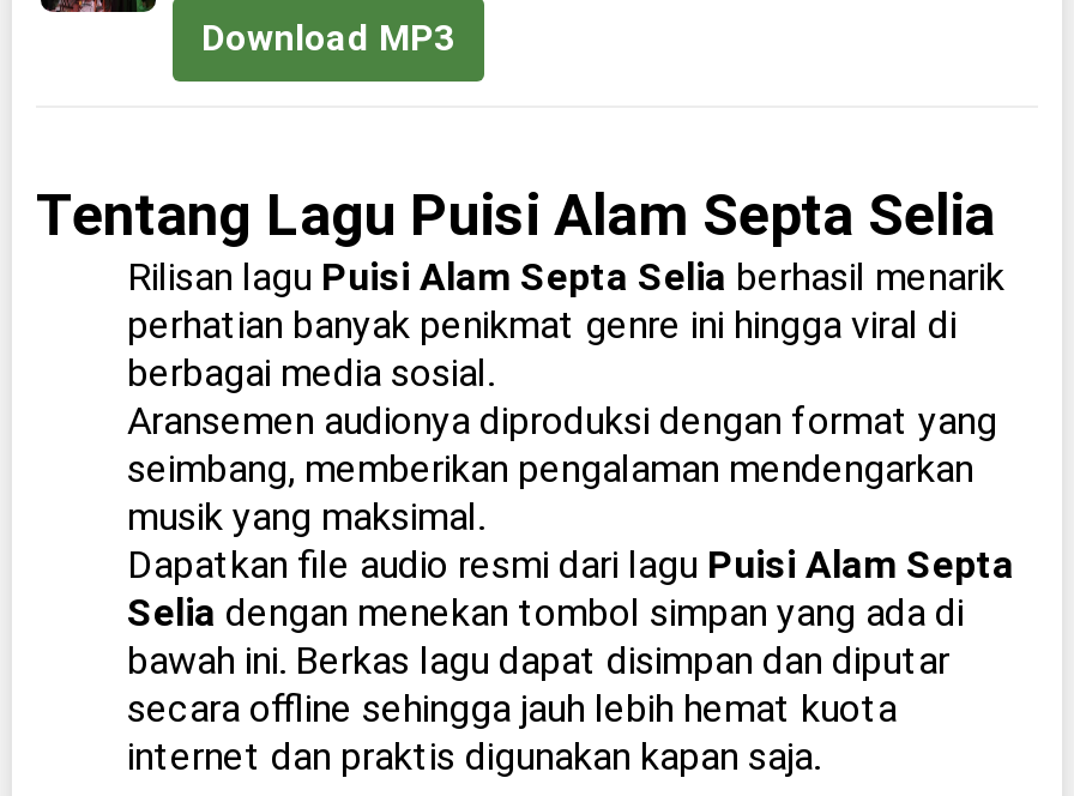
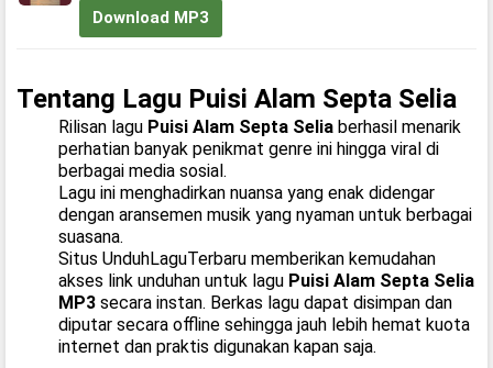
- Aransemen audionya diproduksi dengan format yang
- seimbang, memberikan pengalaman mendengarkan
- musik yang maksimal.
- Dapatkan file audio resmi dari lagu Puisi Alam Septa
- Selia dengan menekan tombol simpan yang ada di
- bawah ini. Berkas lagu dapat disimpan dan diputar
- secara offline sehingga jauh lebih hemat kuota
+ Lagu ini menghadirkan nuansa yang enak didengar
+ dengan aransemen musik yang nyaman untuk berbagai
+ suasana.
+ Situs UnduhLaguTerbaru memberikan kemudahan
+ akses link unduhan untuk lagu Puisi Alam Septa Selia
+ MP3 secara instan. Berkas lagu dapat disimpan dan
+ diputar secara offline sehingga jauh lebih hemat kuota
